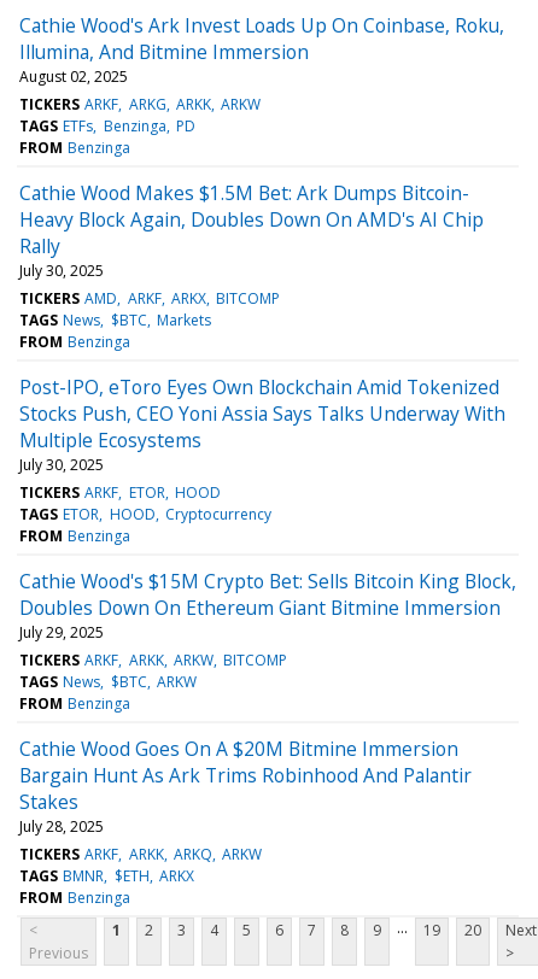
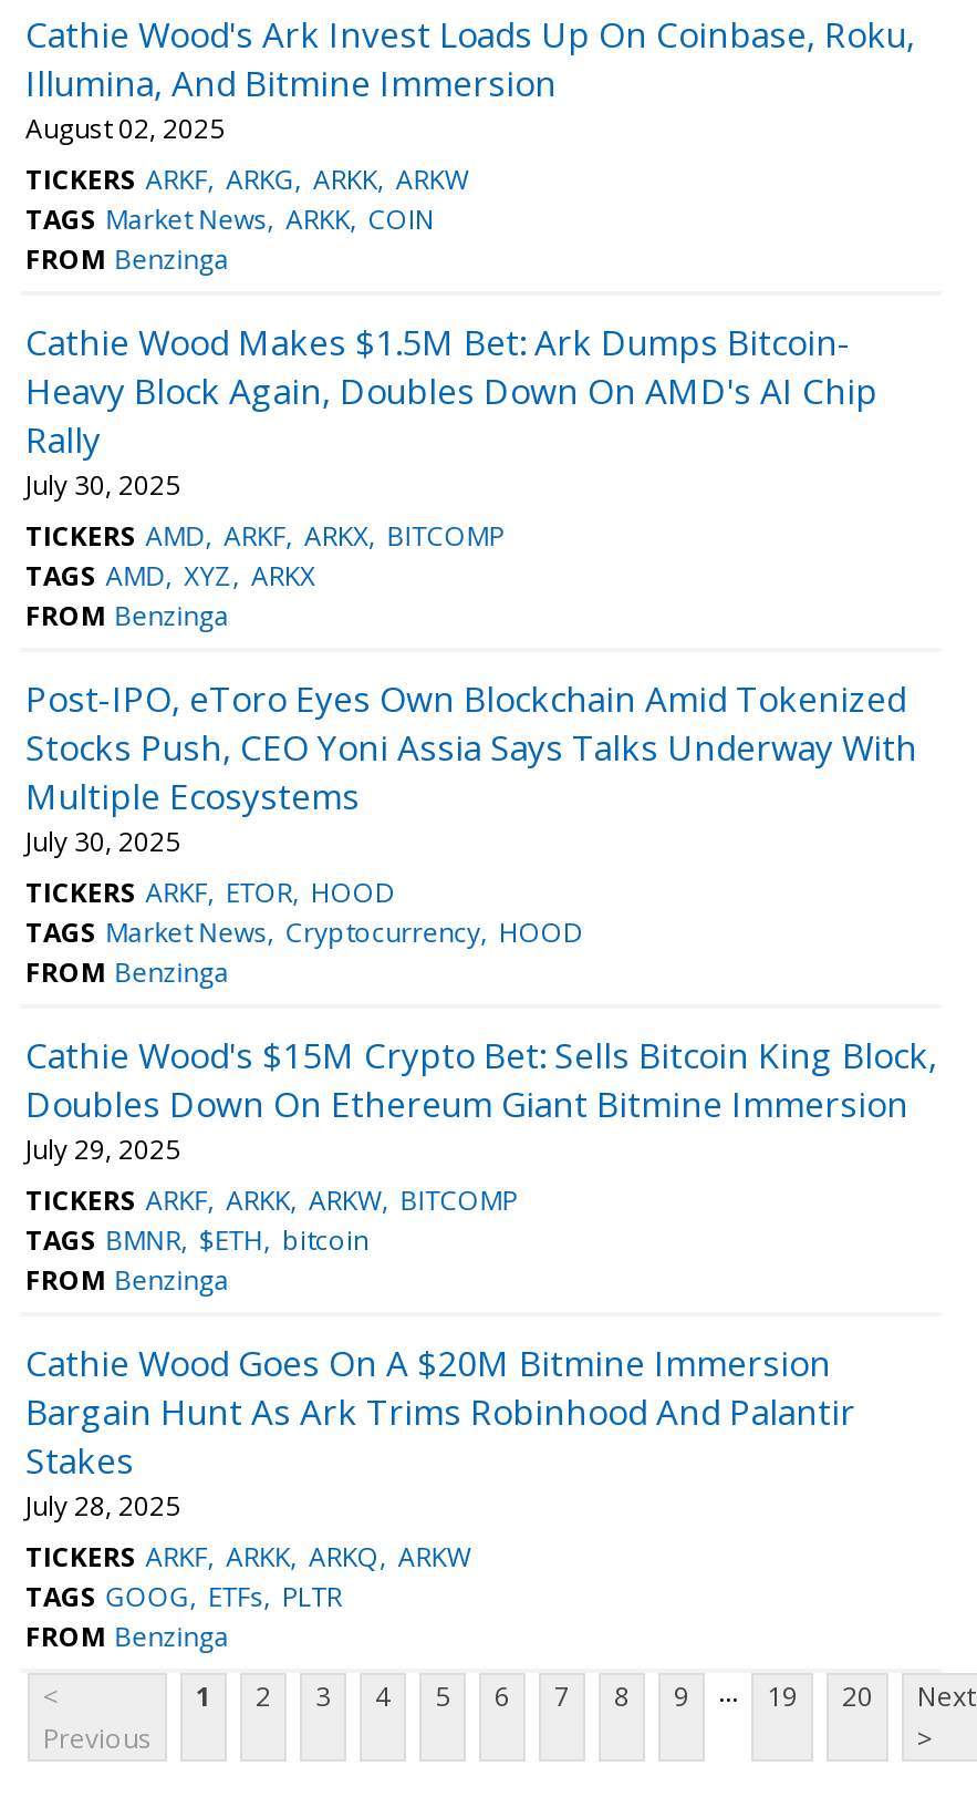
- TAGS ETFs Benzinga PD
+ TAGS Market News ARKK COIN

- TAGS News $BTC Markets
+ TAGS AMD XYZ ARKX

- TAGS ETOR HOOD Cryptocurrency
+ TAGS Market News Cryptocurrency HOOD

- TAGS News $BTC ARKW
+ TAGS BMNR $ETH bitcoin

- TAGS BMNR $ETH ARKX
+ TAGS GOOG ETFs PLTR
